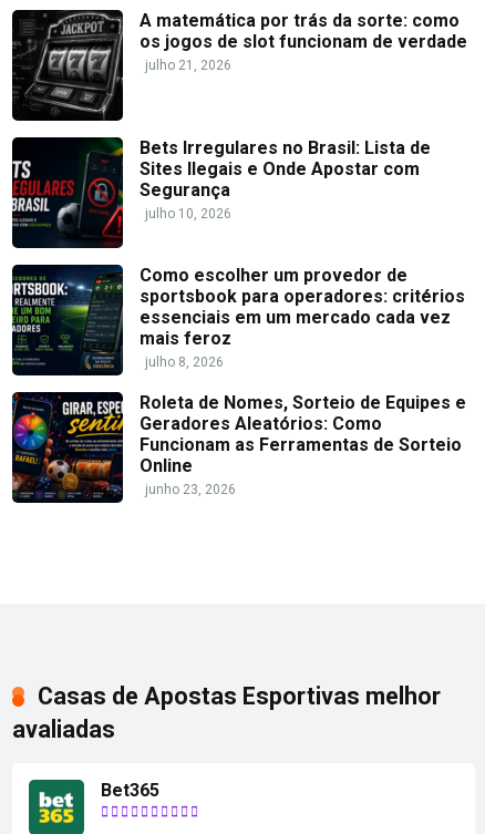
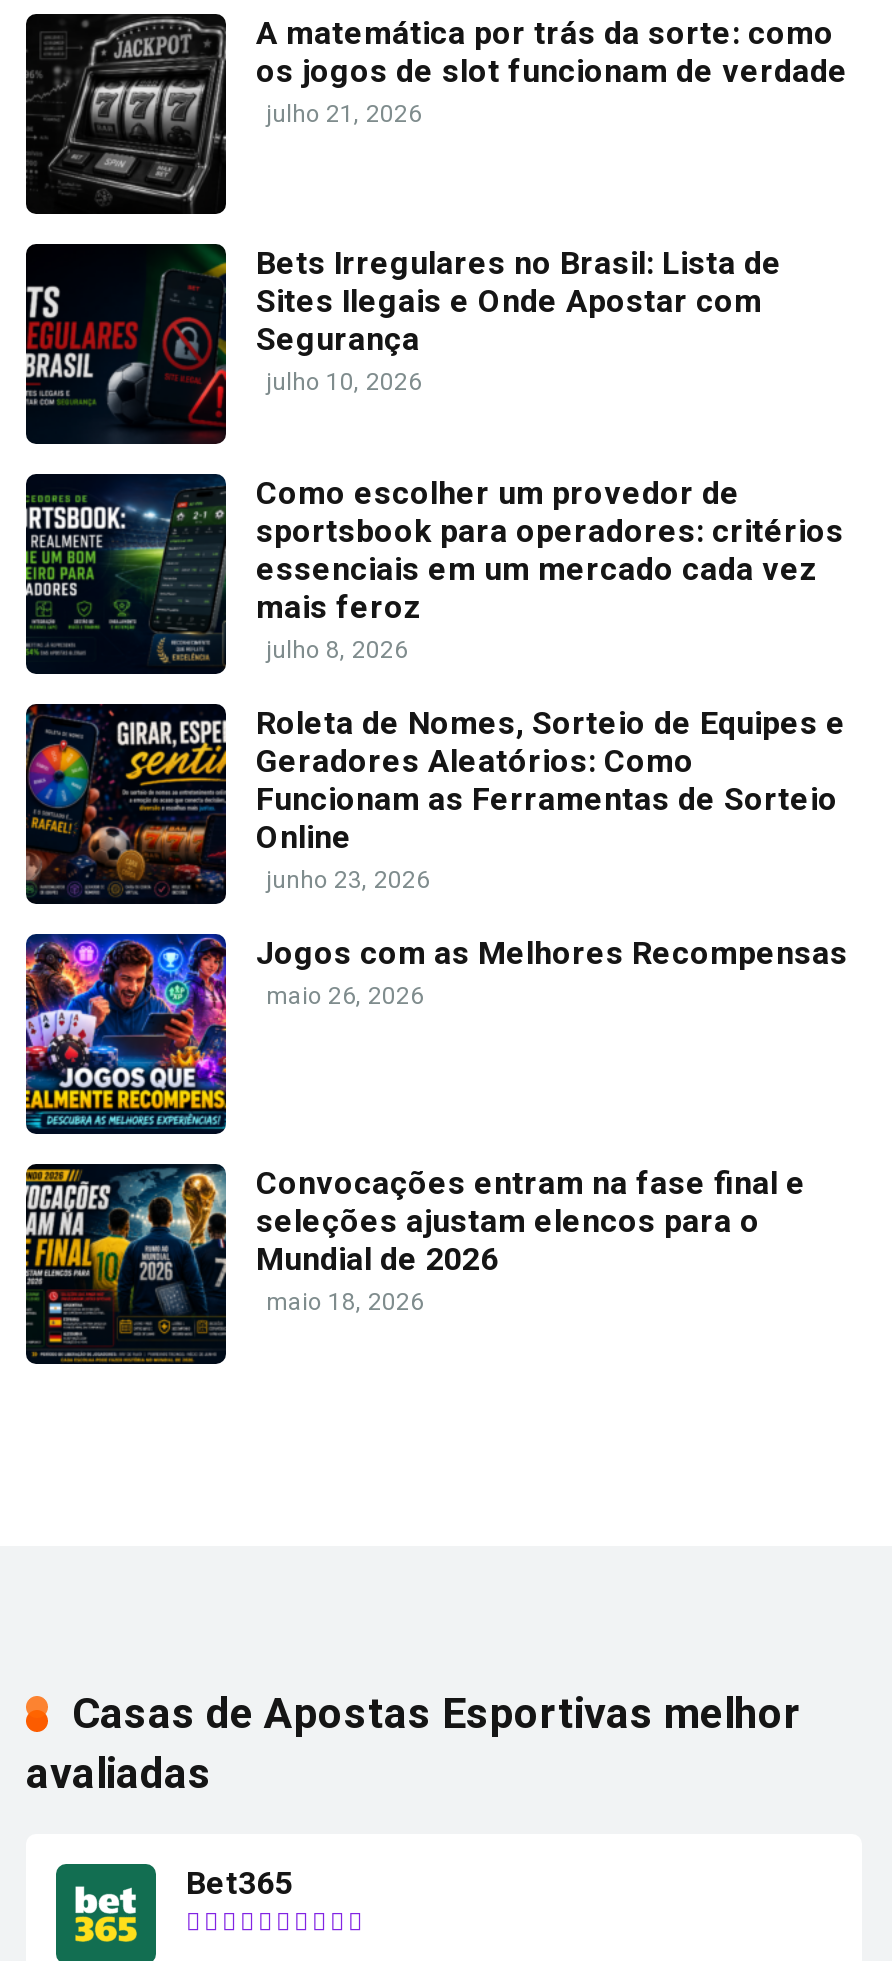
+ [image]
+ Jogos com as Melhores Recompensas
+ maio 26, 2026

+ [image]
+ Convocações entram na fase final e
+ seleções ajustam elencos para o
+ Mundial de 2026
+ maio 18, 2026
